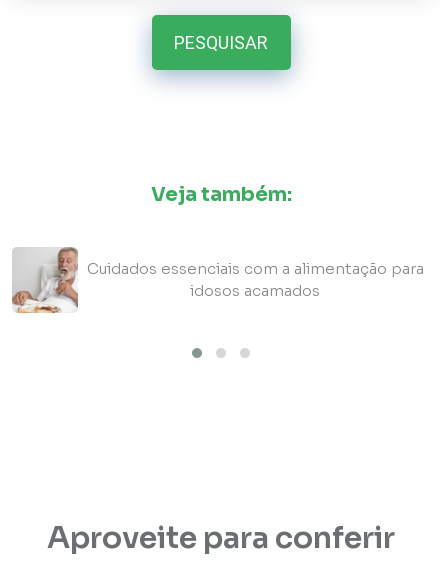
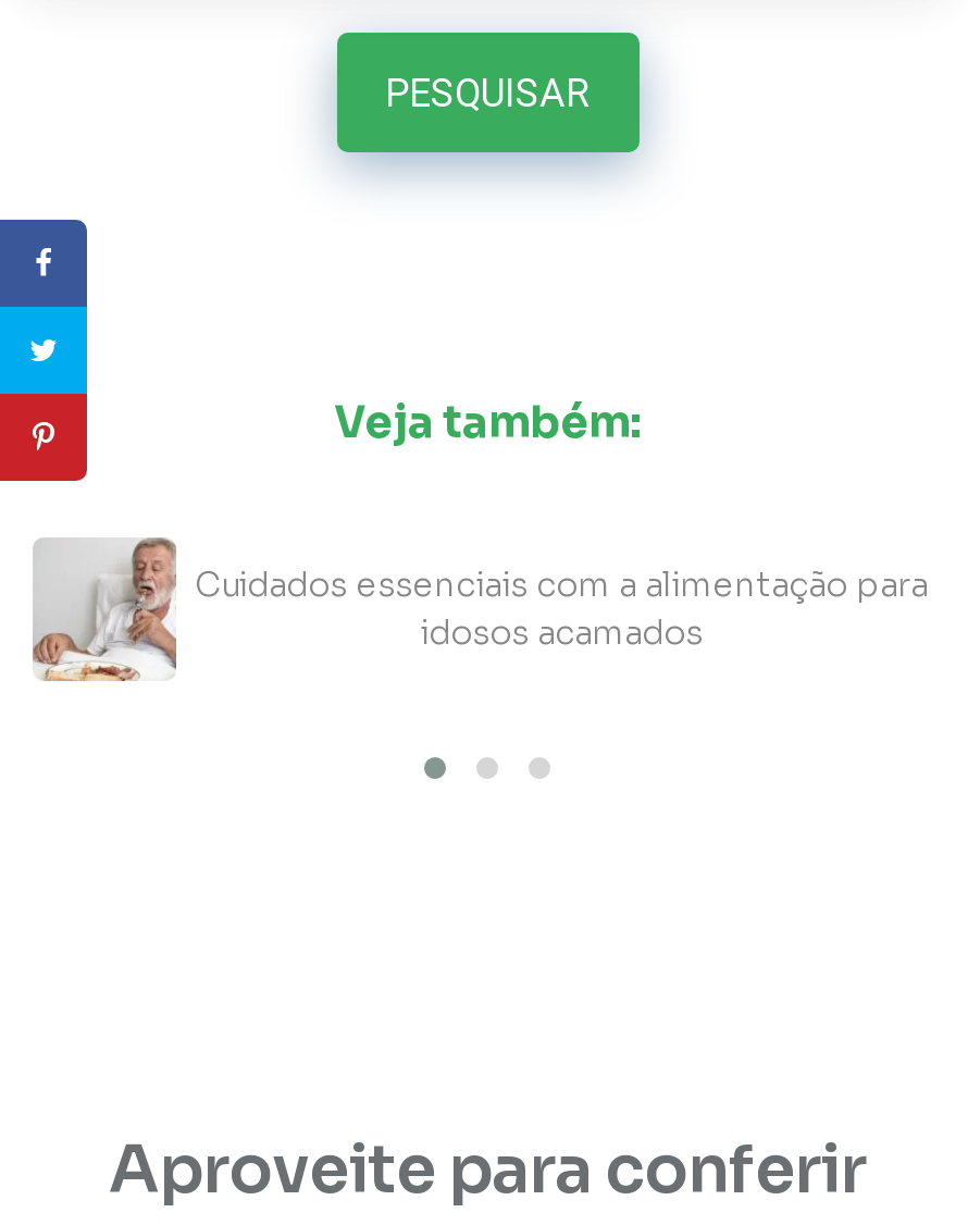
+ [image]
